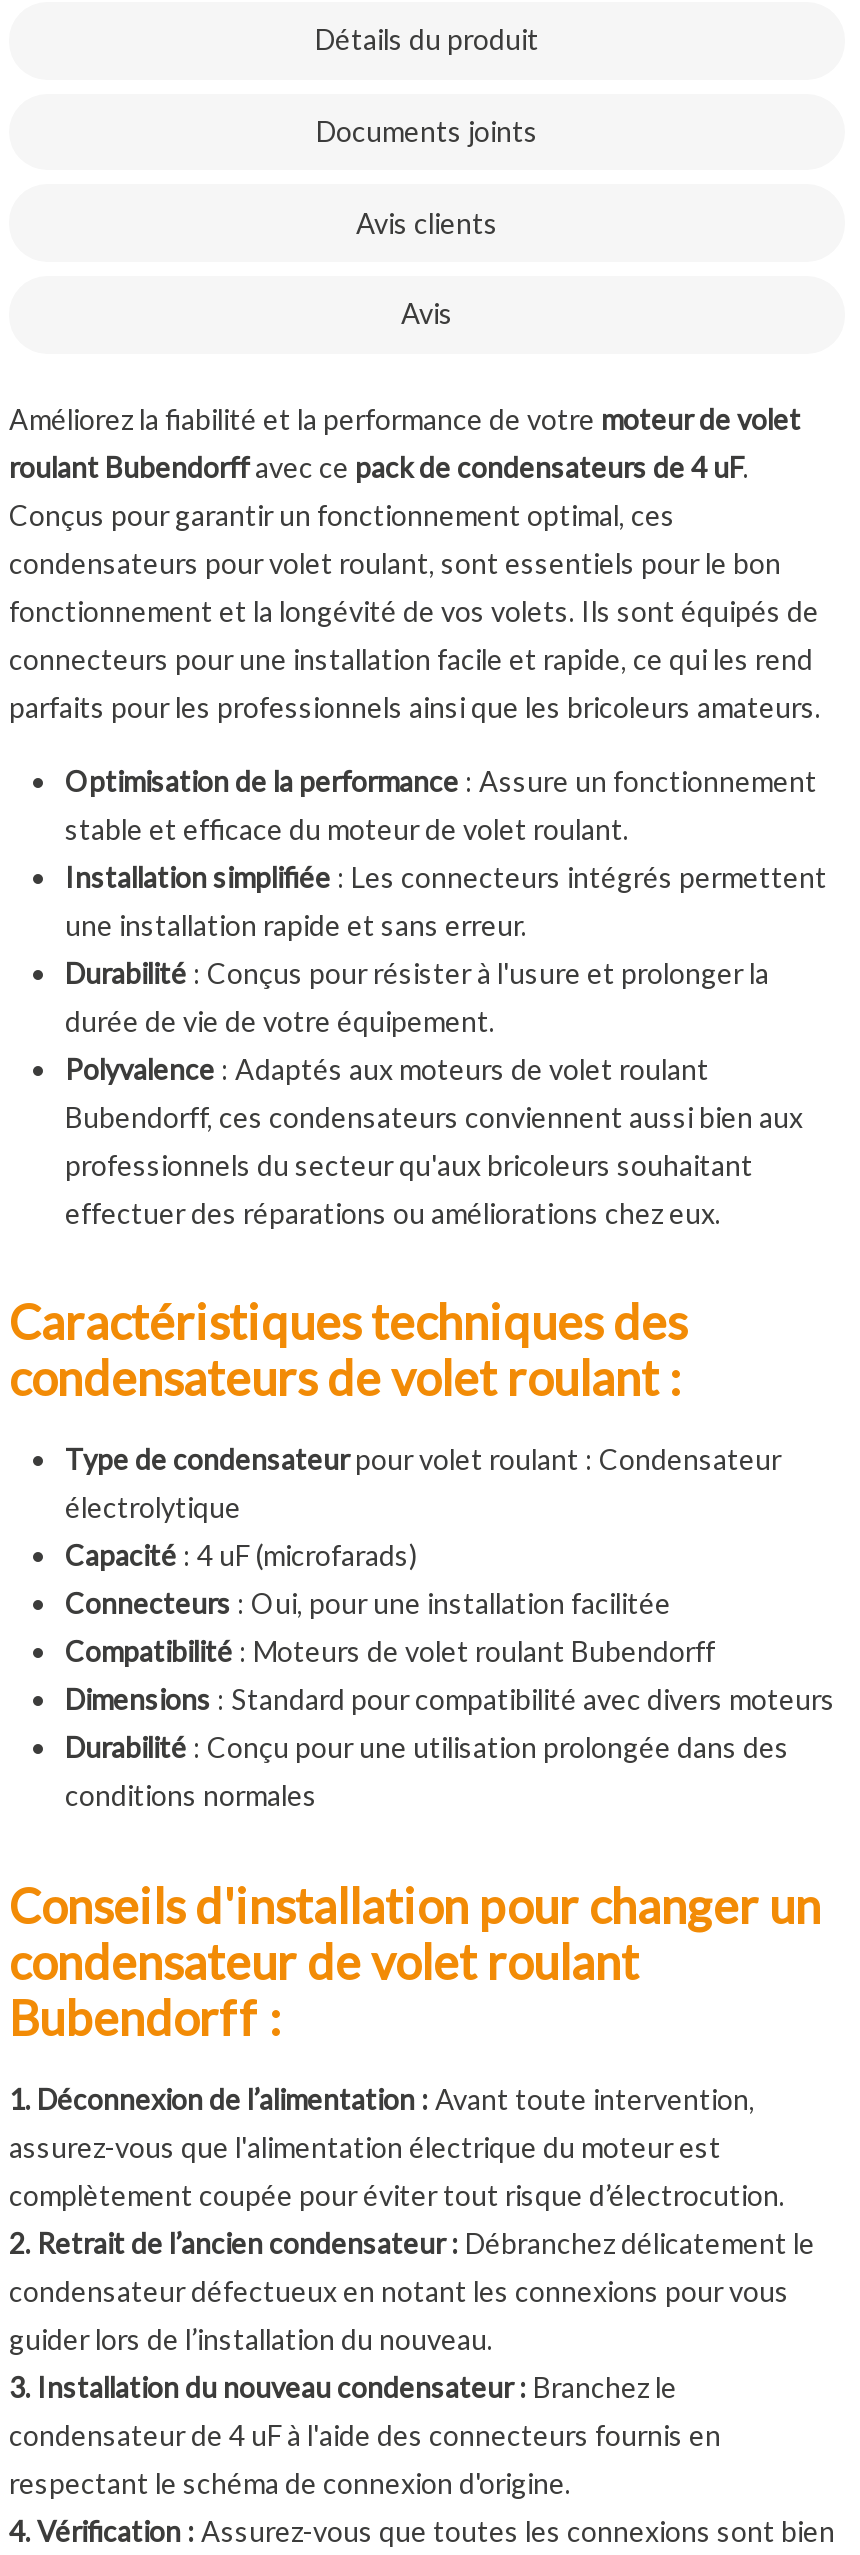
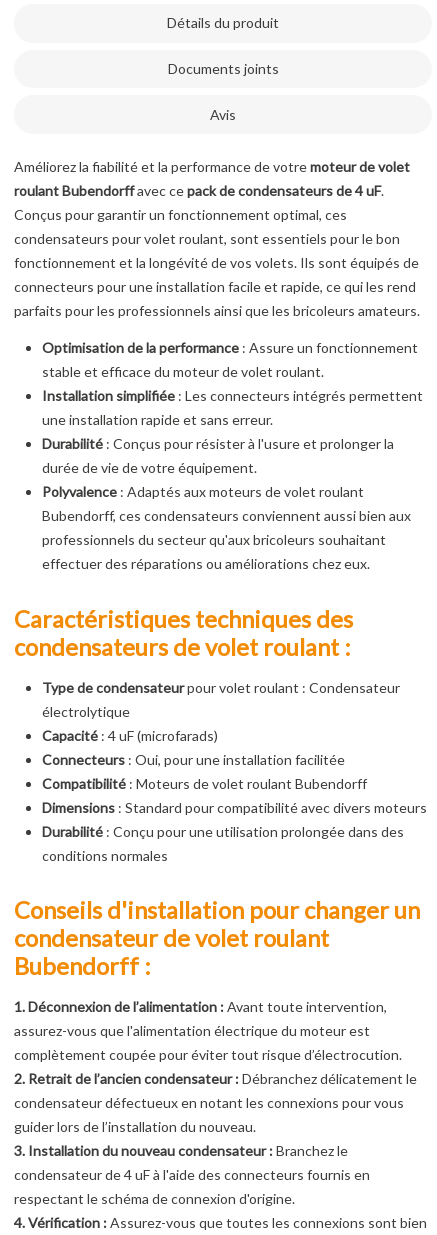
- Avis clients
